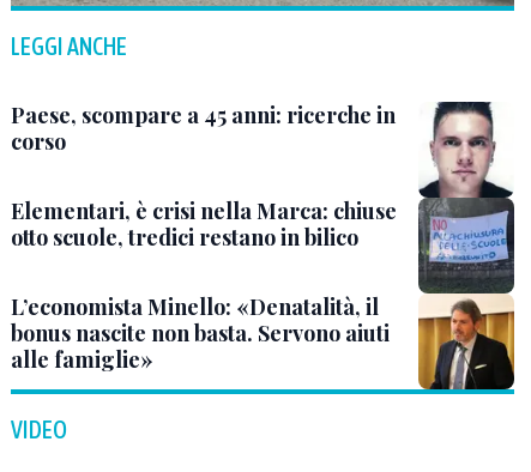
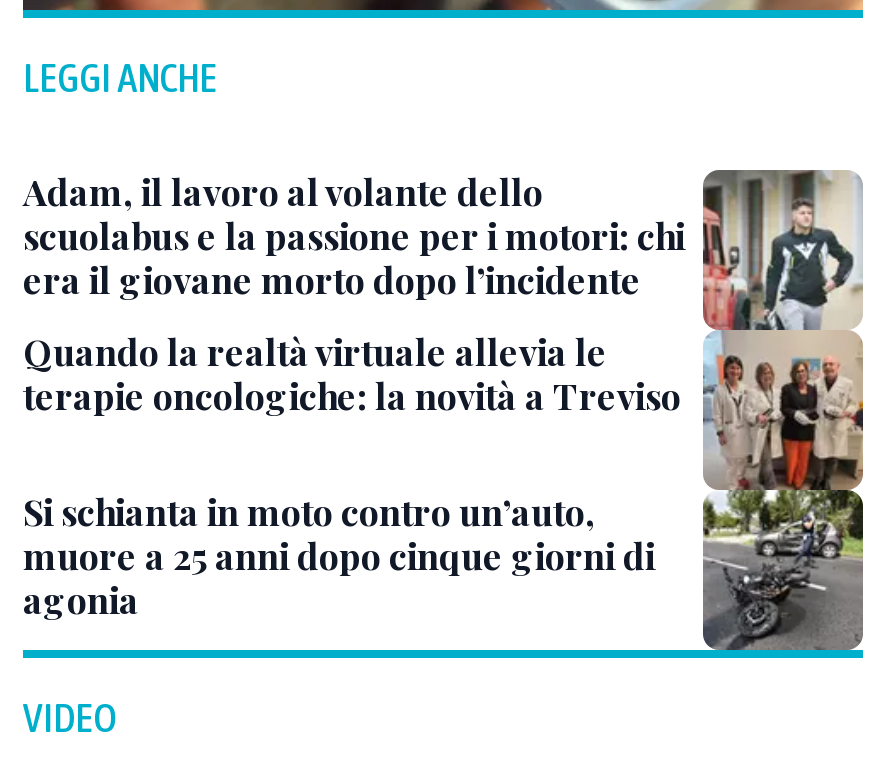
- Paese, scompare a 45 anni: ricerche in
- corso
+ Adam, il lavoro al volante dello
+ scuolabus e la passione per i motori: chi
+ era il giovane morto dopo l’incidente

- [image]
- Elementari, è crisi nella Marca: chiuse
- otto scuole, tredici restano in bilico
+ [image]
+ Quando la realtà virtuale allevia le
+ terapie oncologiche: la novità a Treviso

- L’economista Minello: «Denatalità, il
- bonus nascite non basta. Servono aiuti
- alle famiglie»
+ Si schianta in moto contro un’auto,
+ muore a 25 anni dopo cinque giorni di
+ agonia
